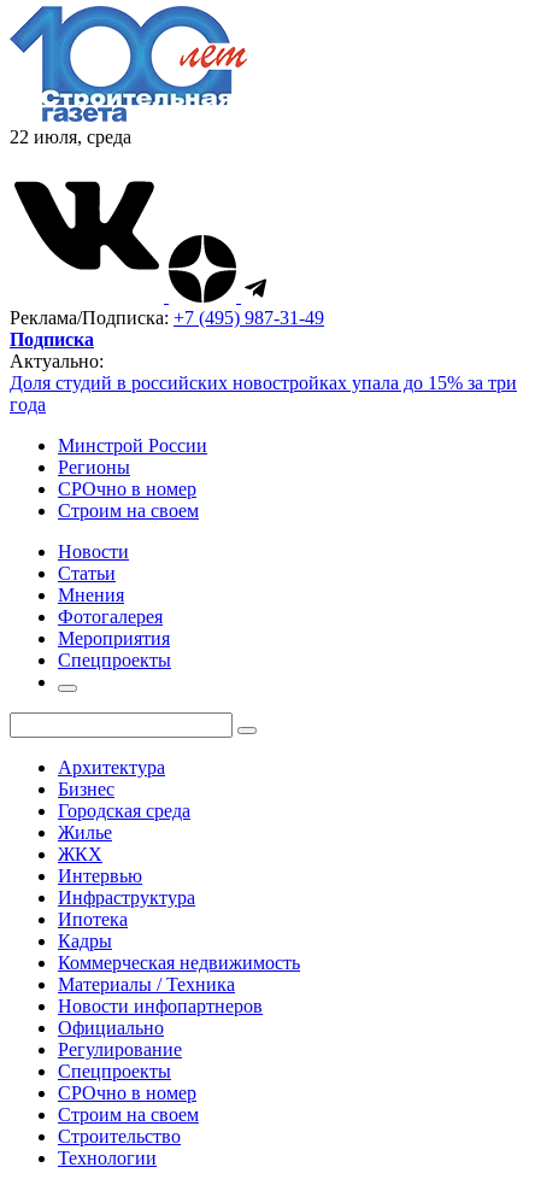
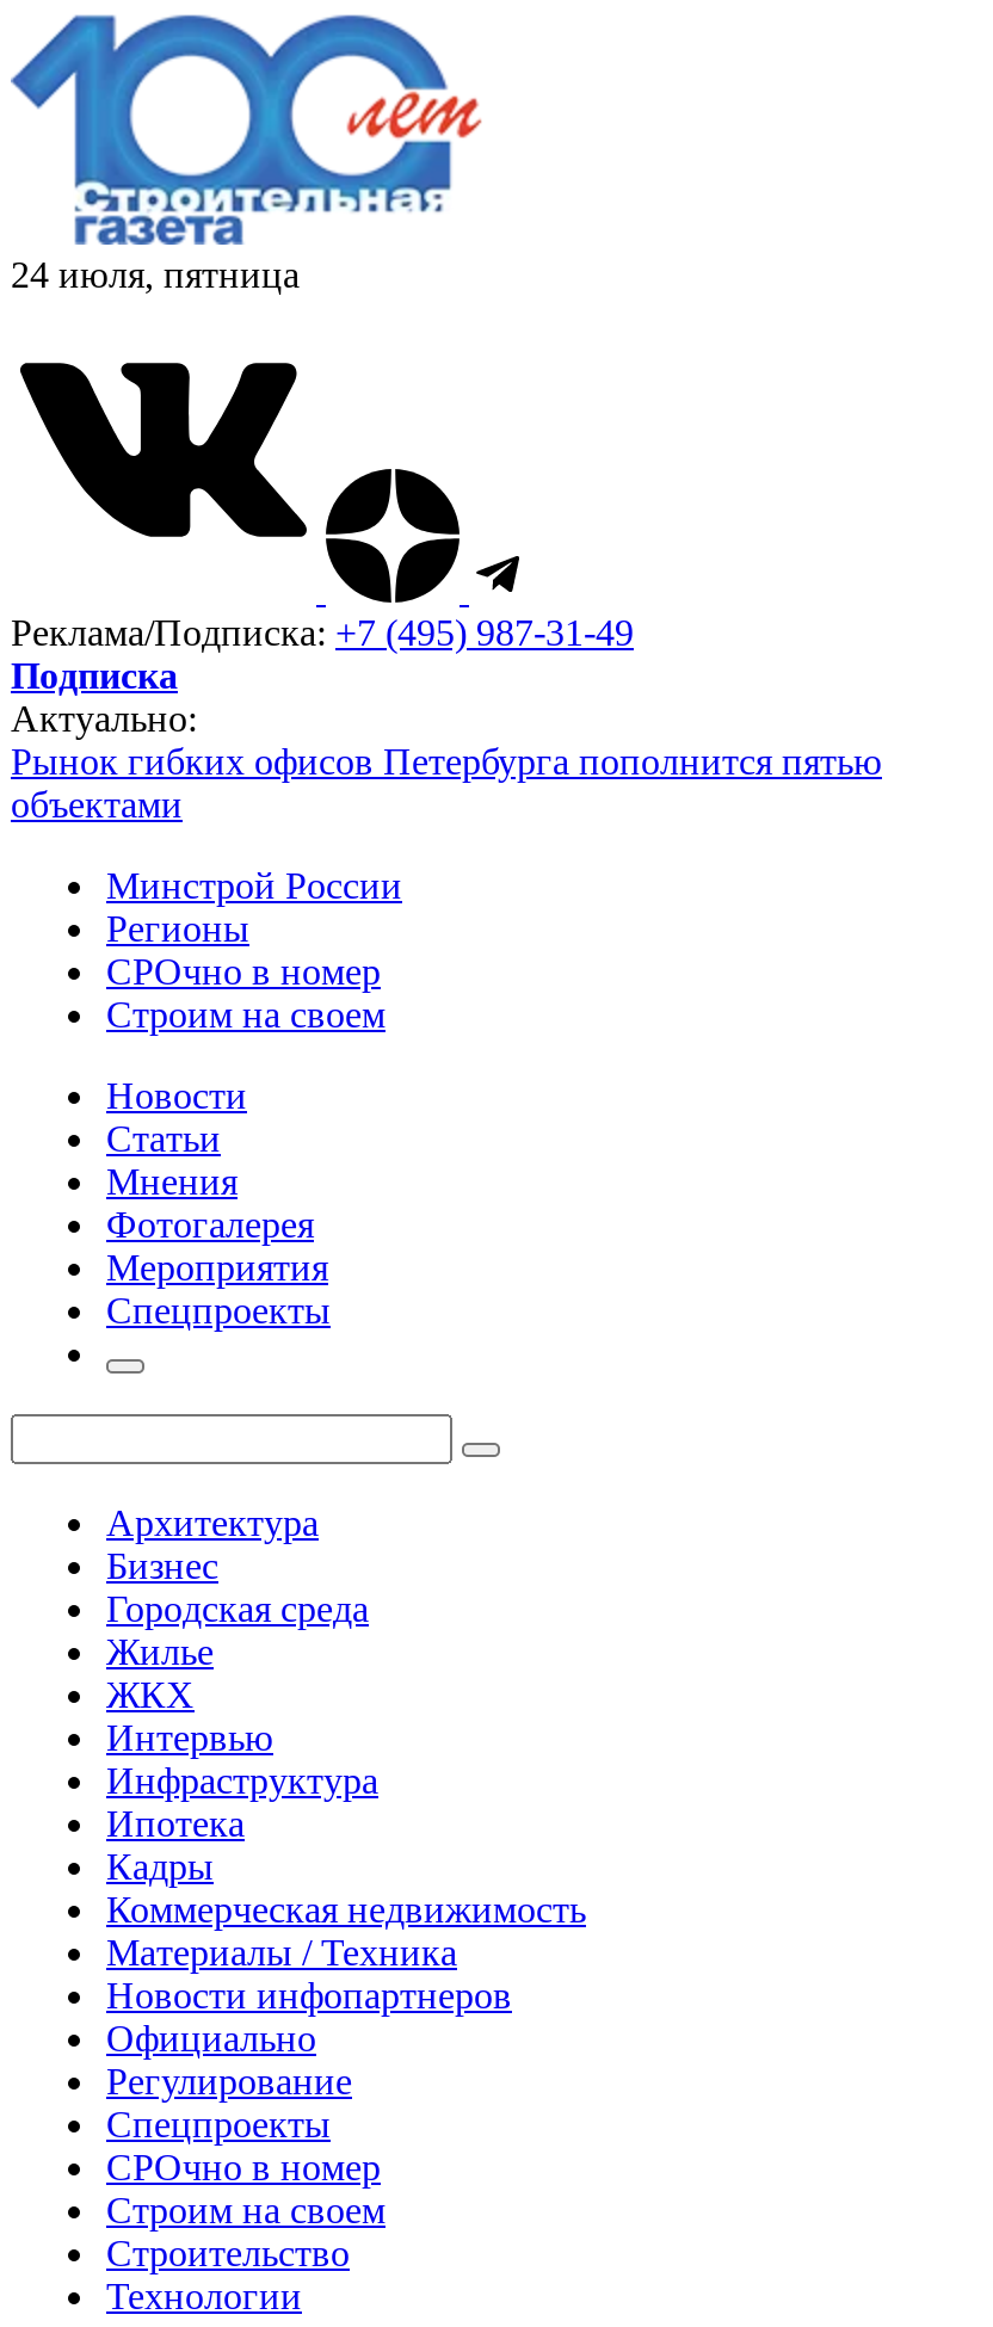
- 22 июля, среда
+ 24 июля, пятница

- Доля студий в российских новостройках упала до 15% за три
- года
+ Рынок гибких офисов Петербурга пополнится пятью
+ объектами
